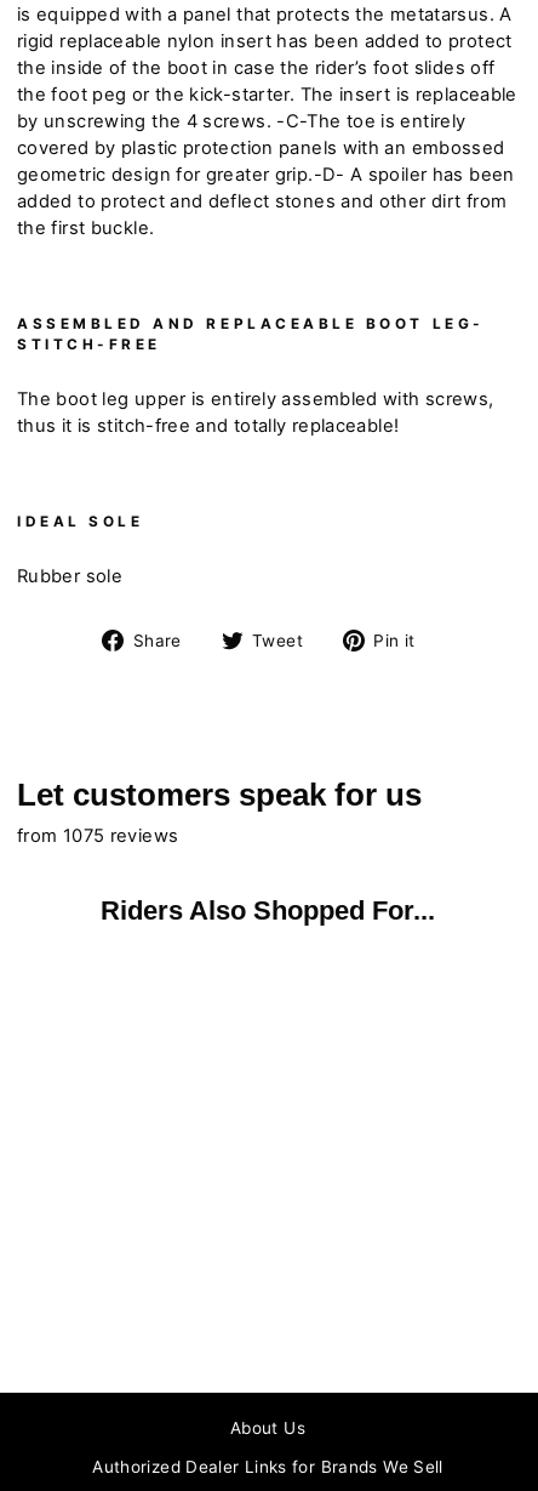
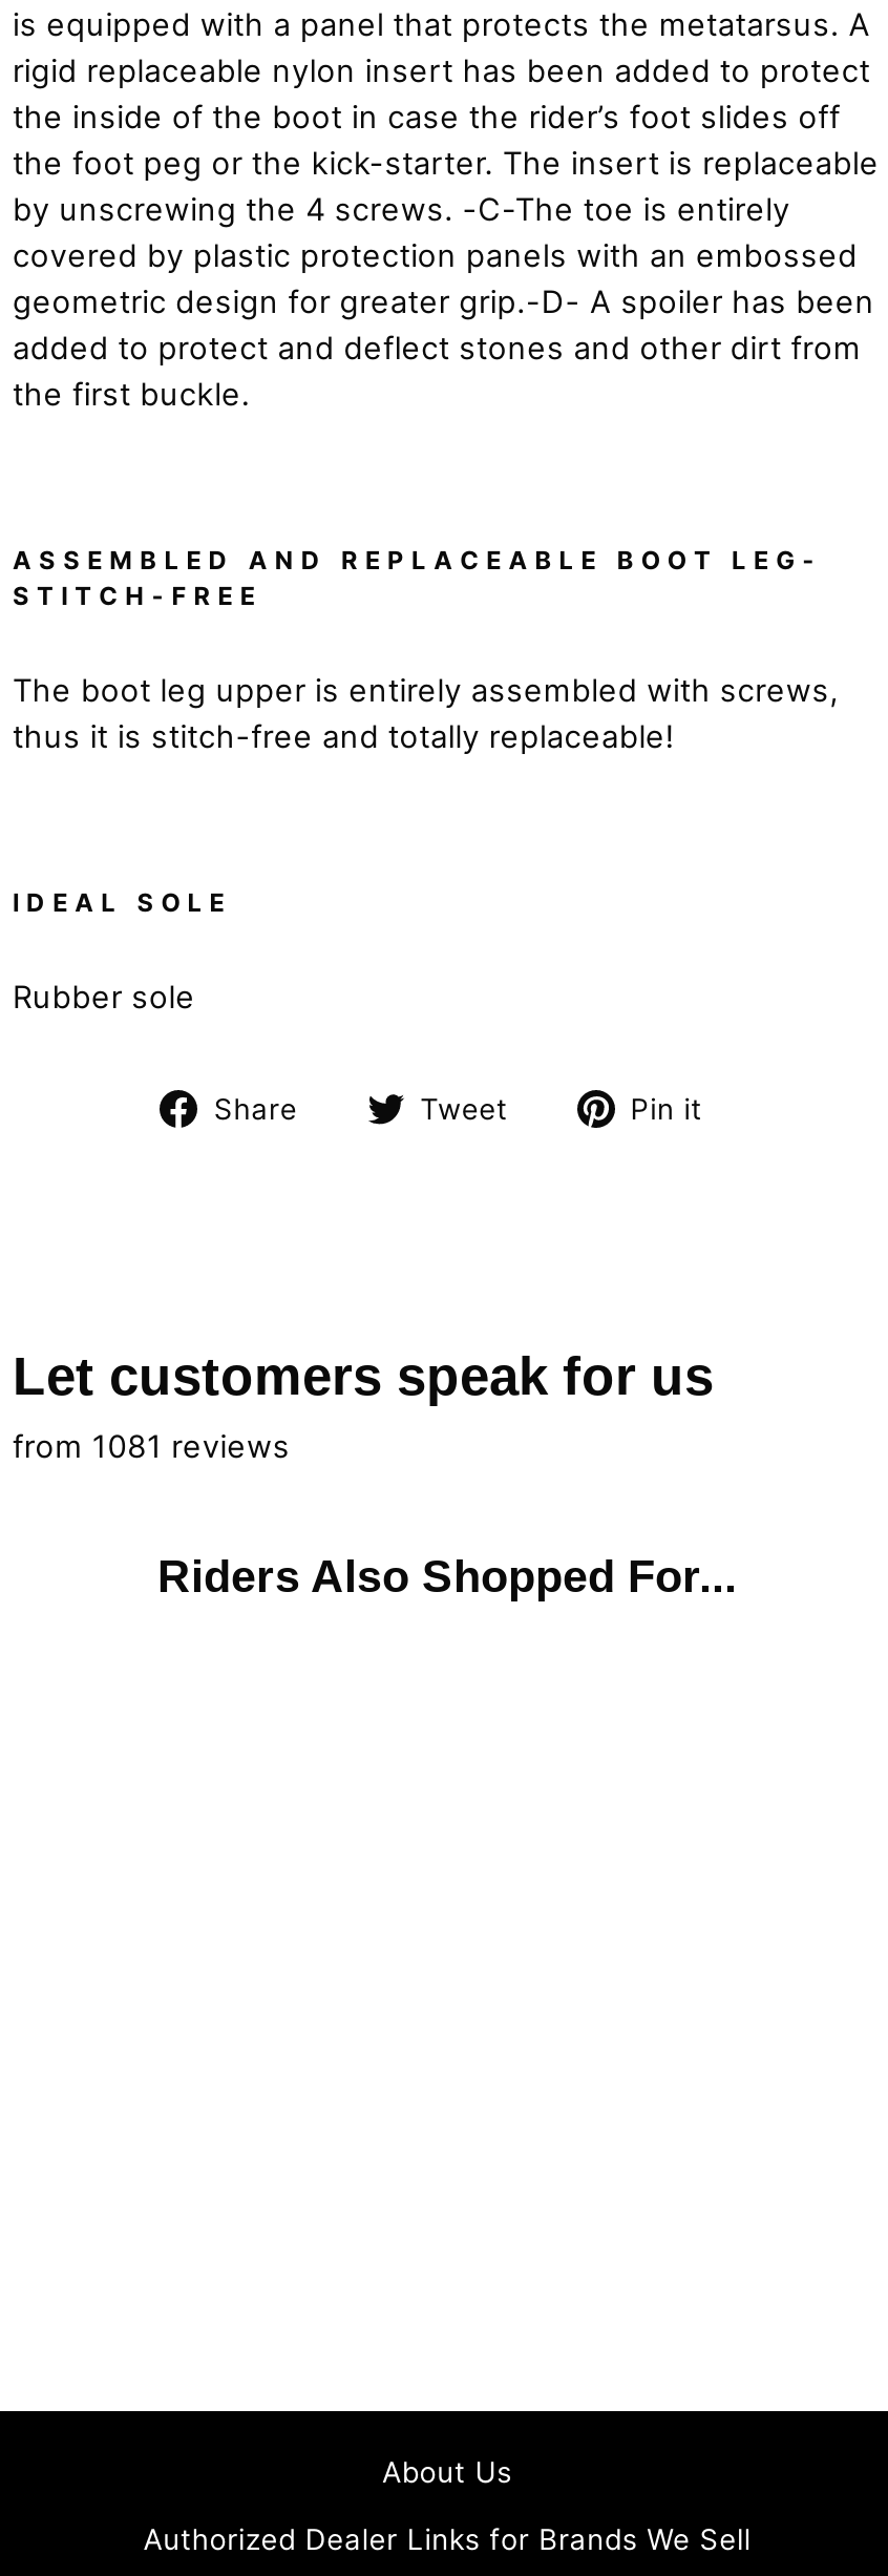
- from 1075 reviews
+ from 1081 reviews
